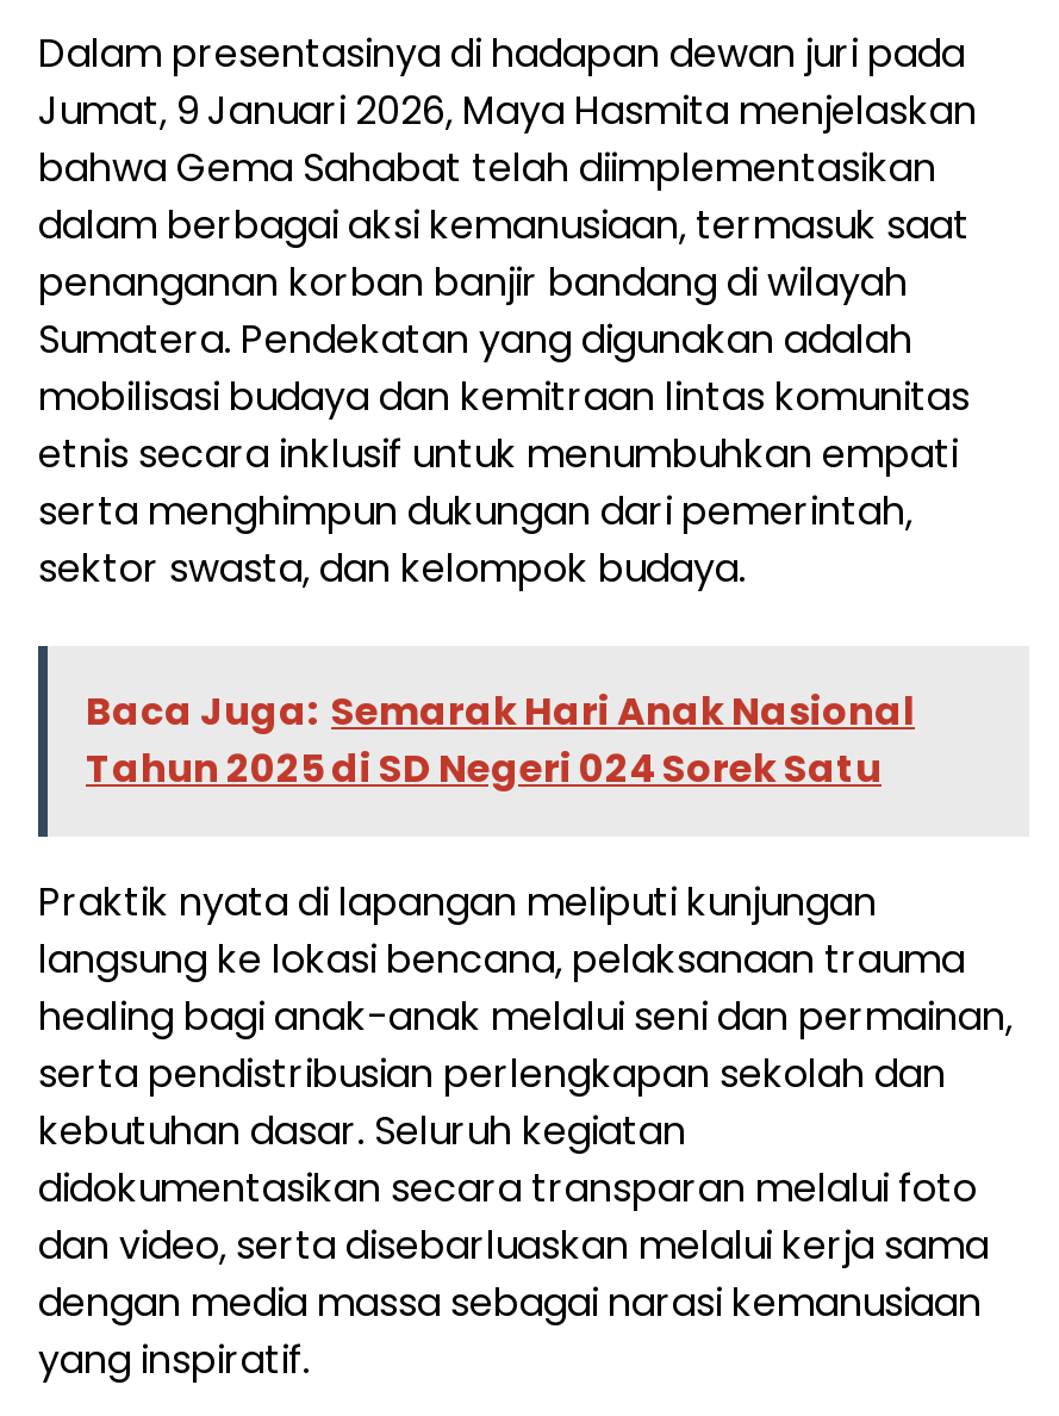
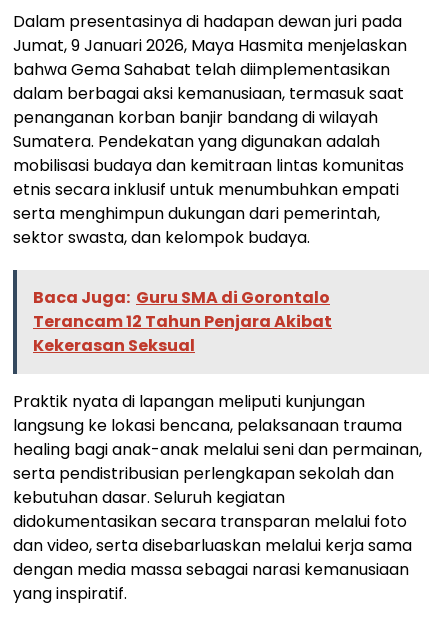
- Baca Juga: Semarak Hari Anak Nasional
- Tahun 2025 di SD Negeri 024 Sorek Satu
+ Baca Juga: Guru SMA di Gorontalo
+ Terancam 12 Tahun Penjara Akibat
+ Kekerasan Seksual
